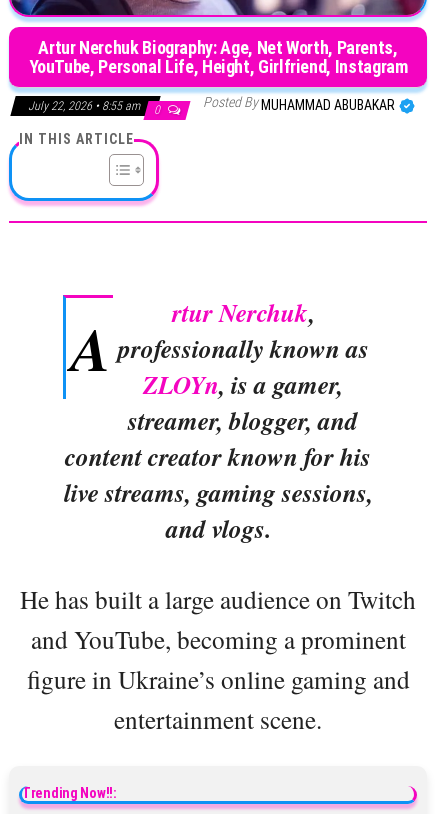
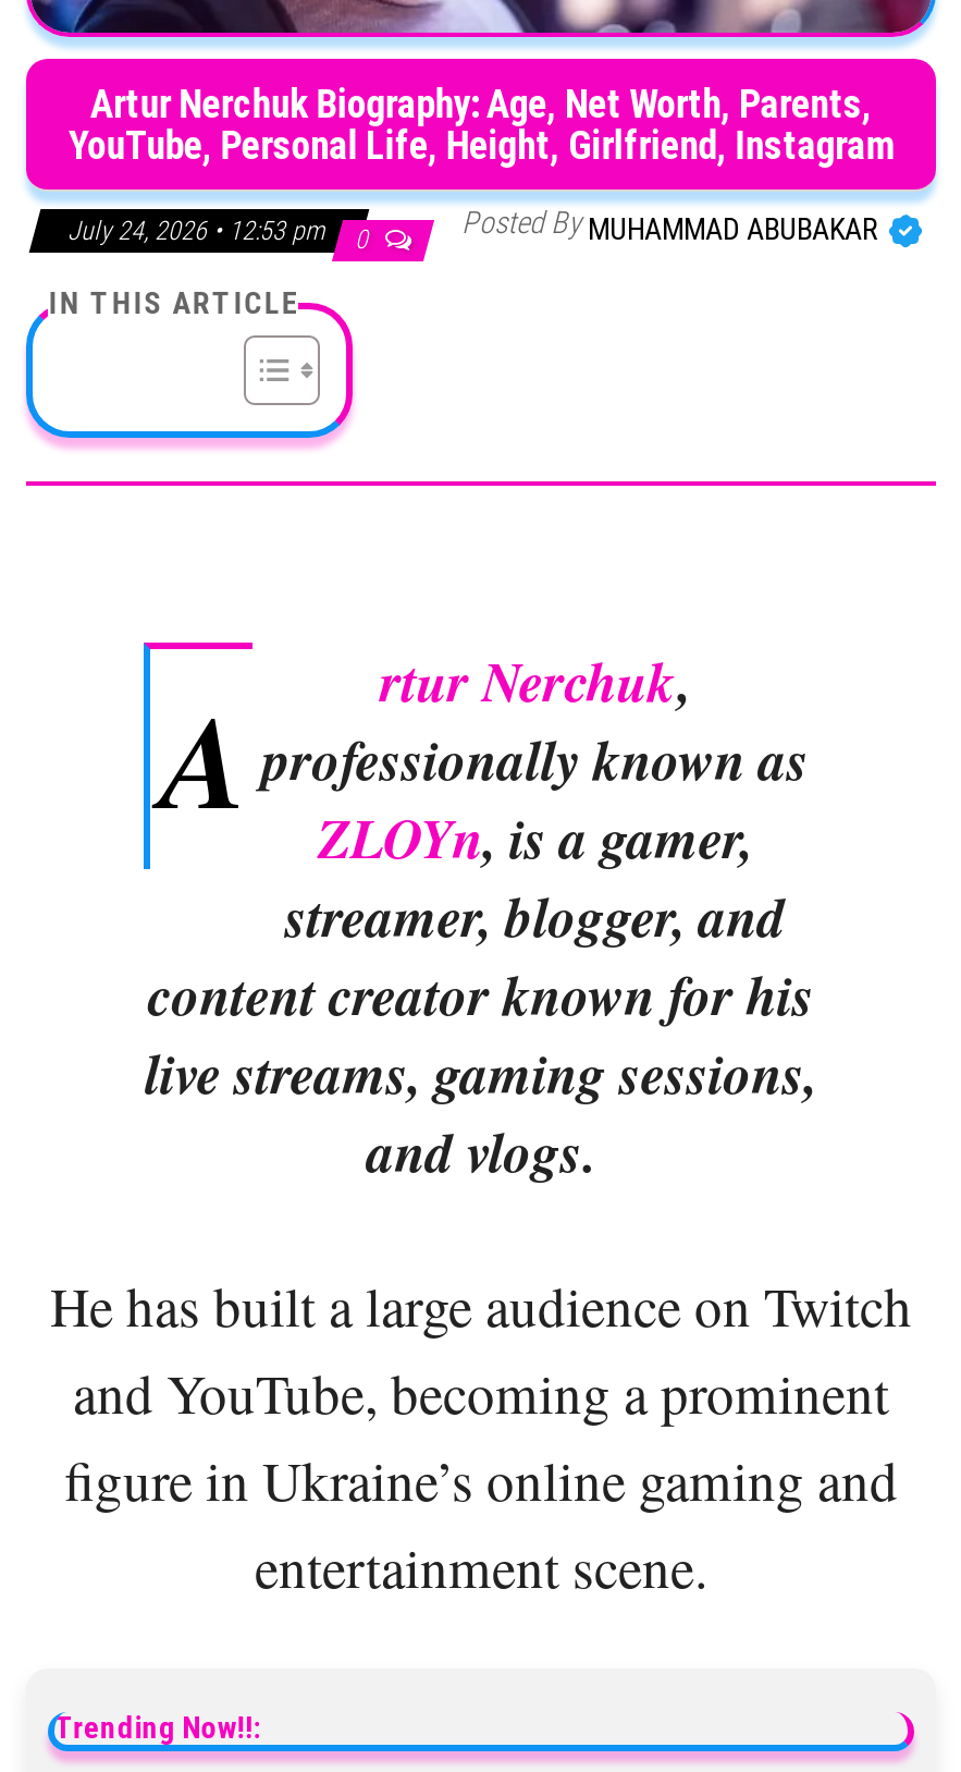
- July 22, 2026 • 8:55 am 0
+ July 24, 2026 • 12:53 pm 0
